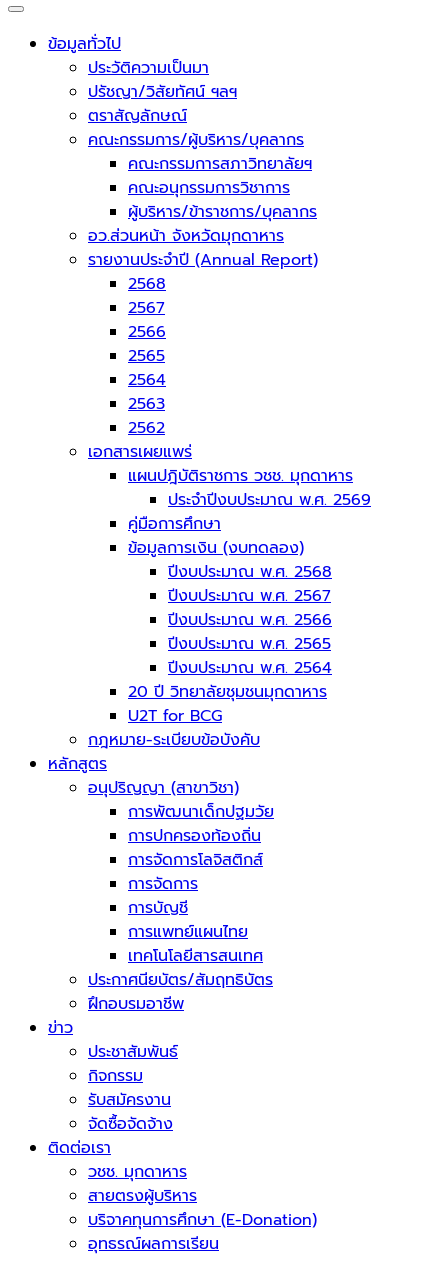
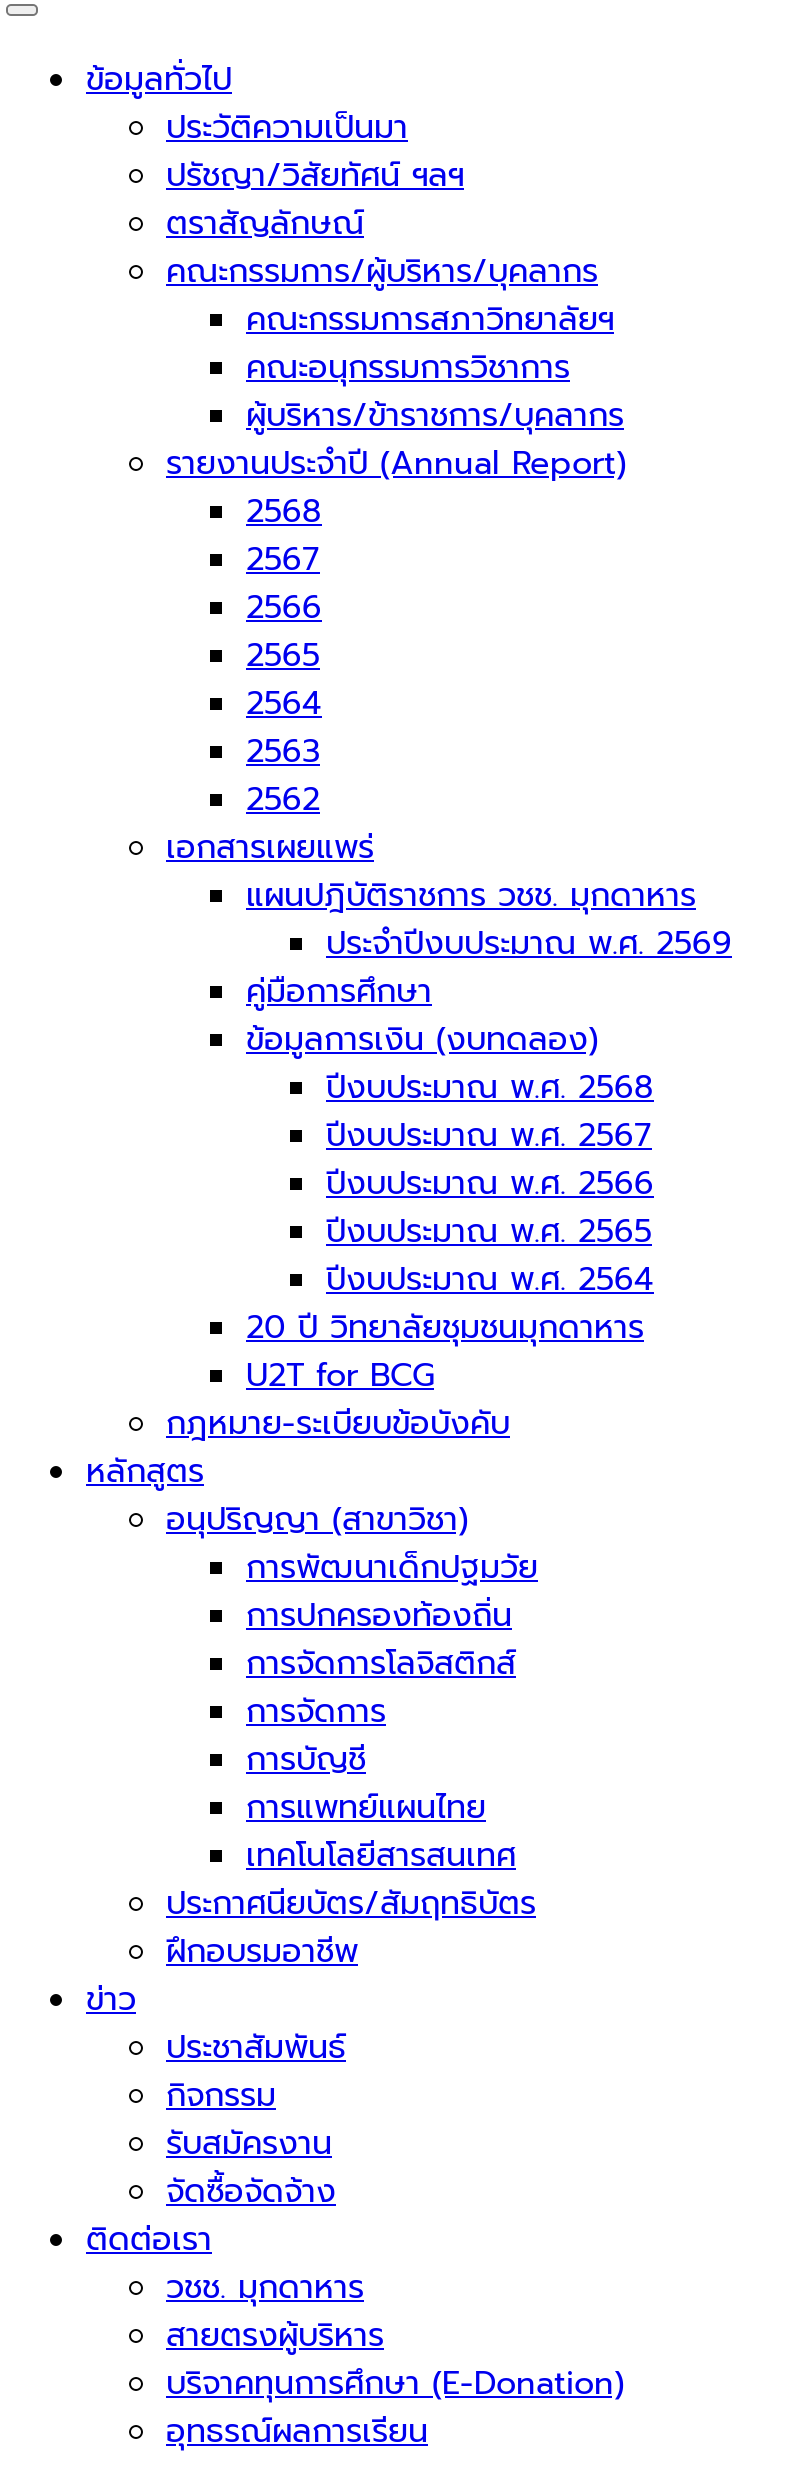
- อว.ส่วนหน้า จังหวัดมุกดาหาร
